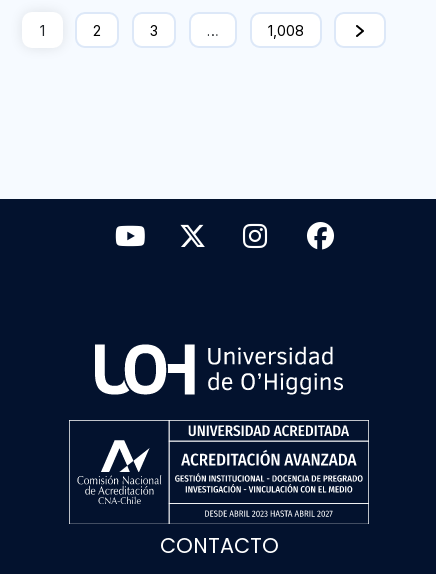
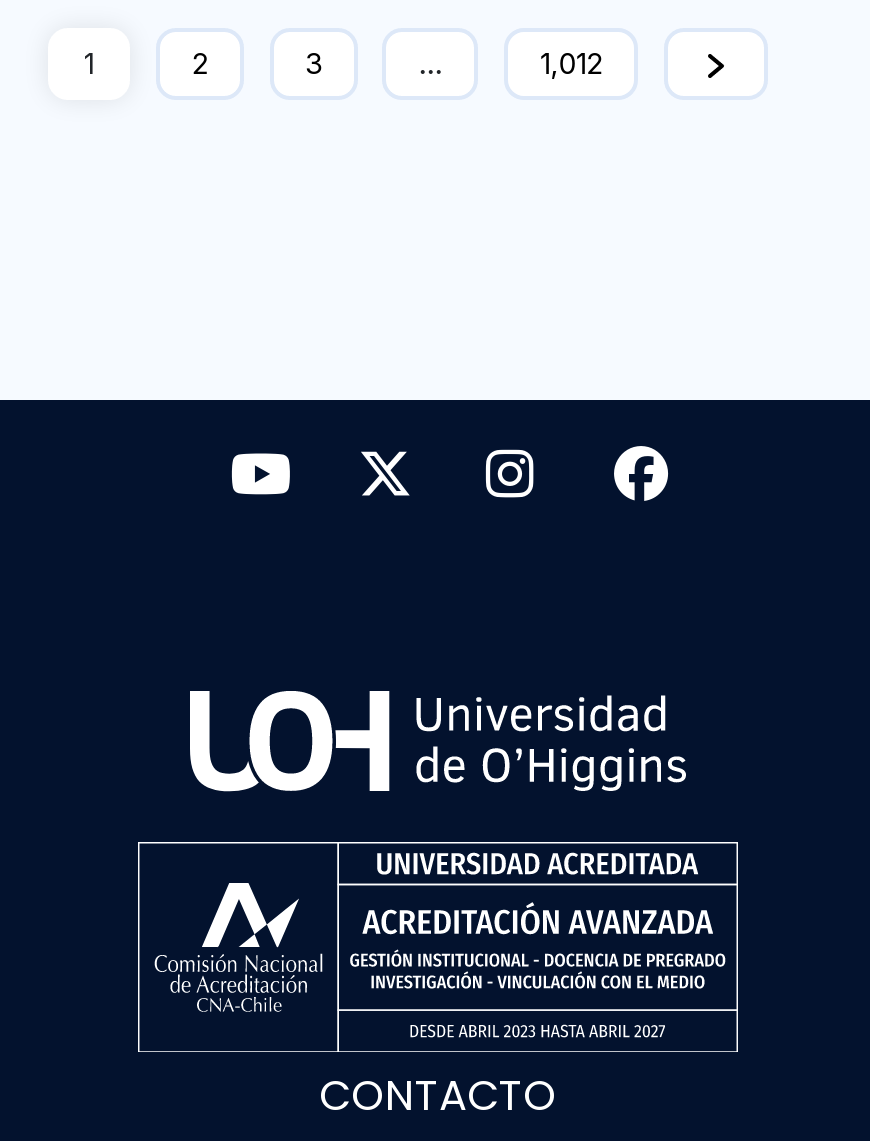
- 1,008
+ 1,012
